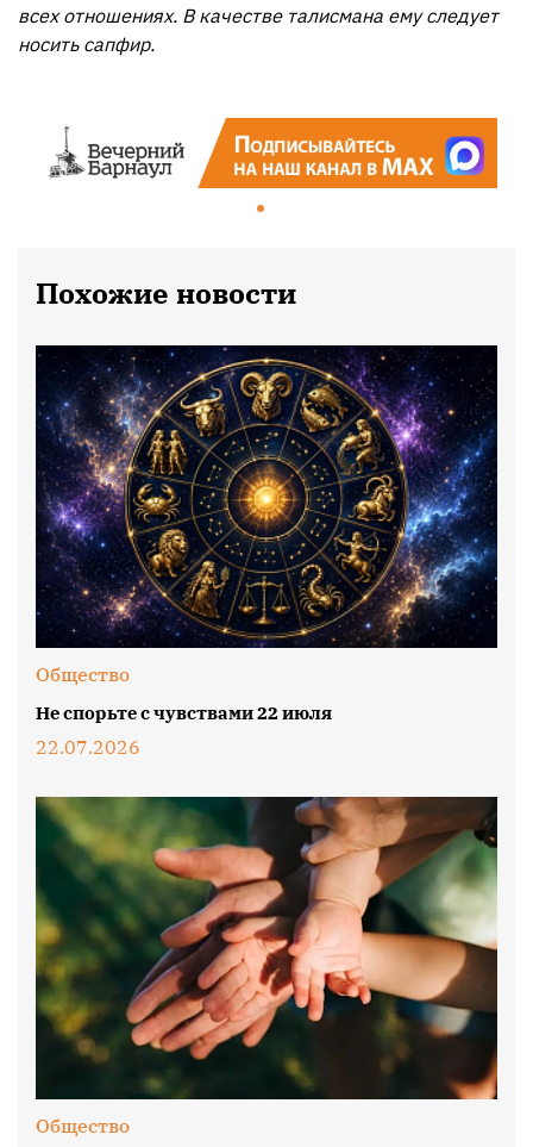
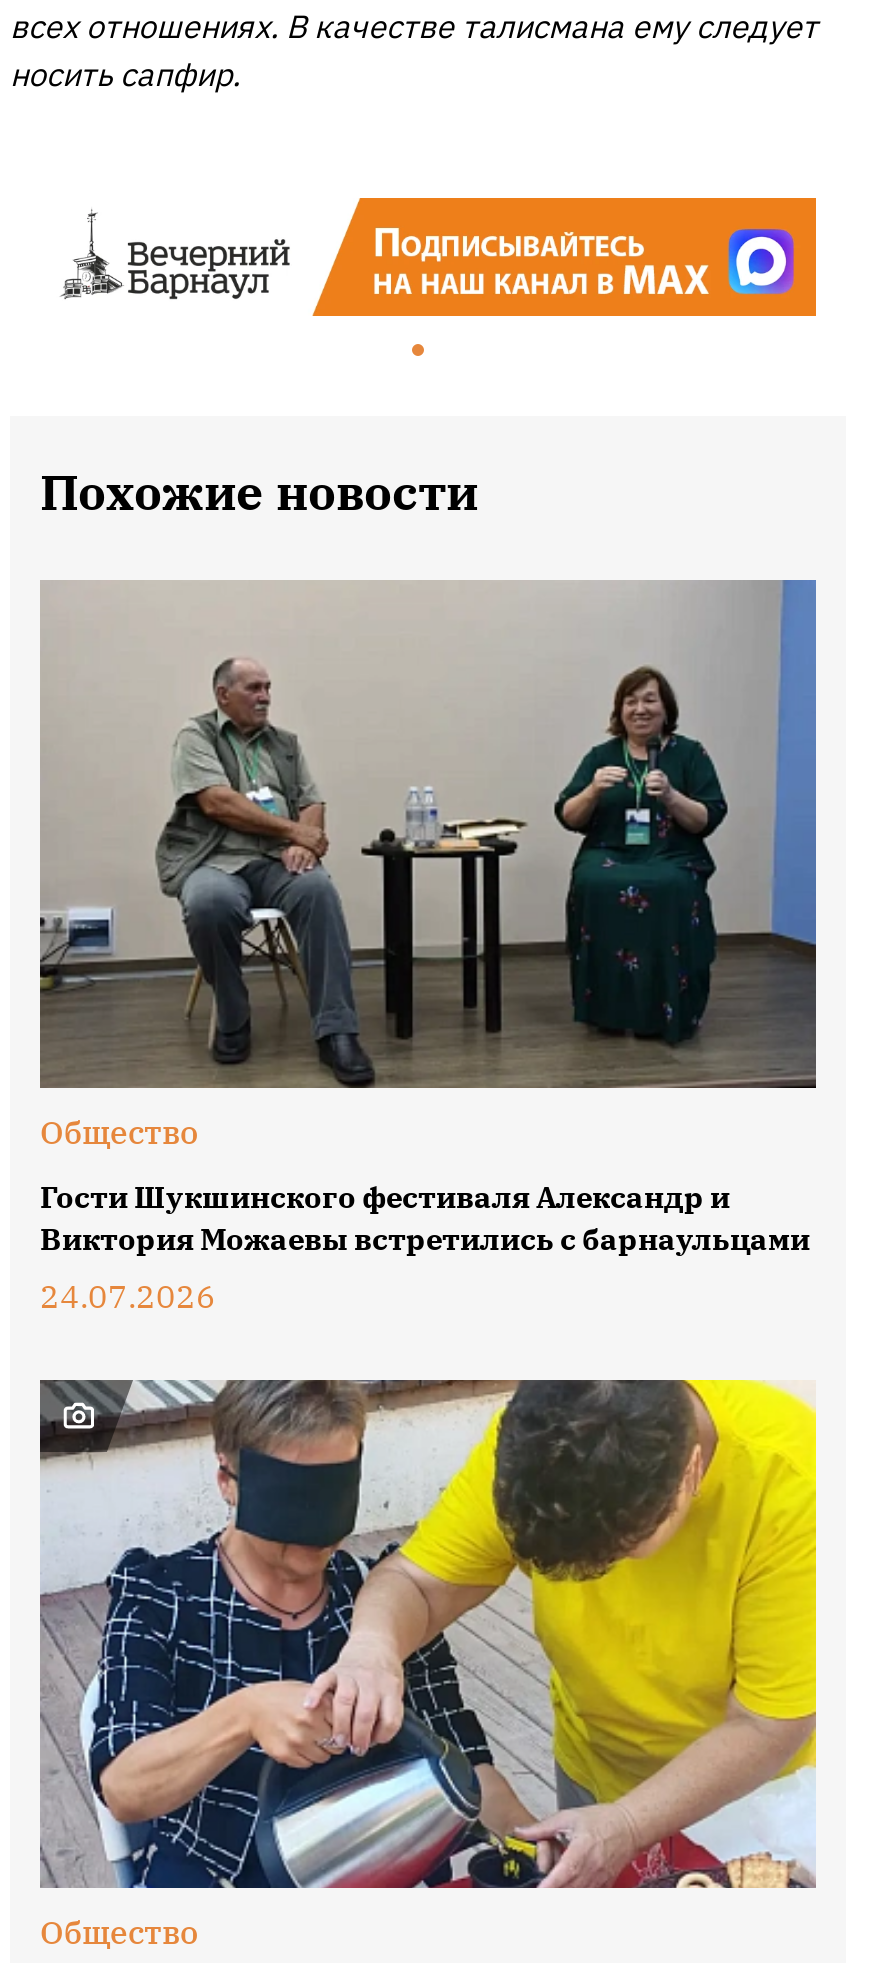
- [image]
+ [image]

- Не спорьте с чувствами 22 июля
- 22.07.2026
+ Гости Шукшинского фестиваля Александр и
+ Виктория Можаевы встретились с барнаульцами
+ 24.07.2026

- [image]
+ [image]
